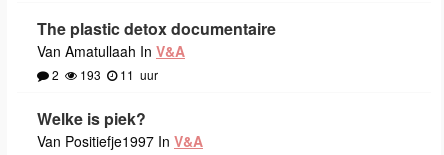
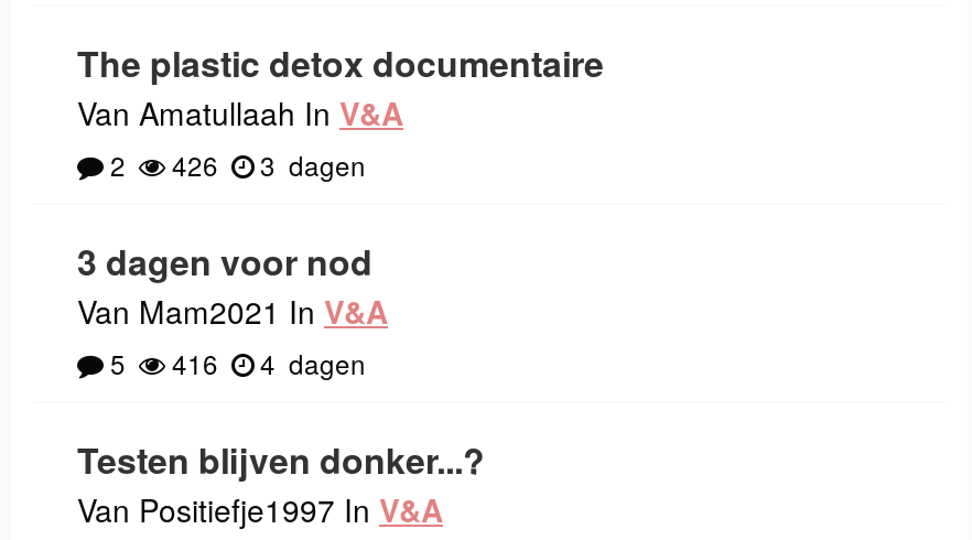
- 193
- 11 uur
- Welke is piek?
+ 426
+ 3 dagen
+ 3 dagen voor nod
+ Van Mam2021 In V&A
+ 5
+ 416
+ 4 dagen
+ Testen blijven donker...?
